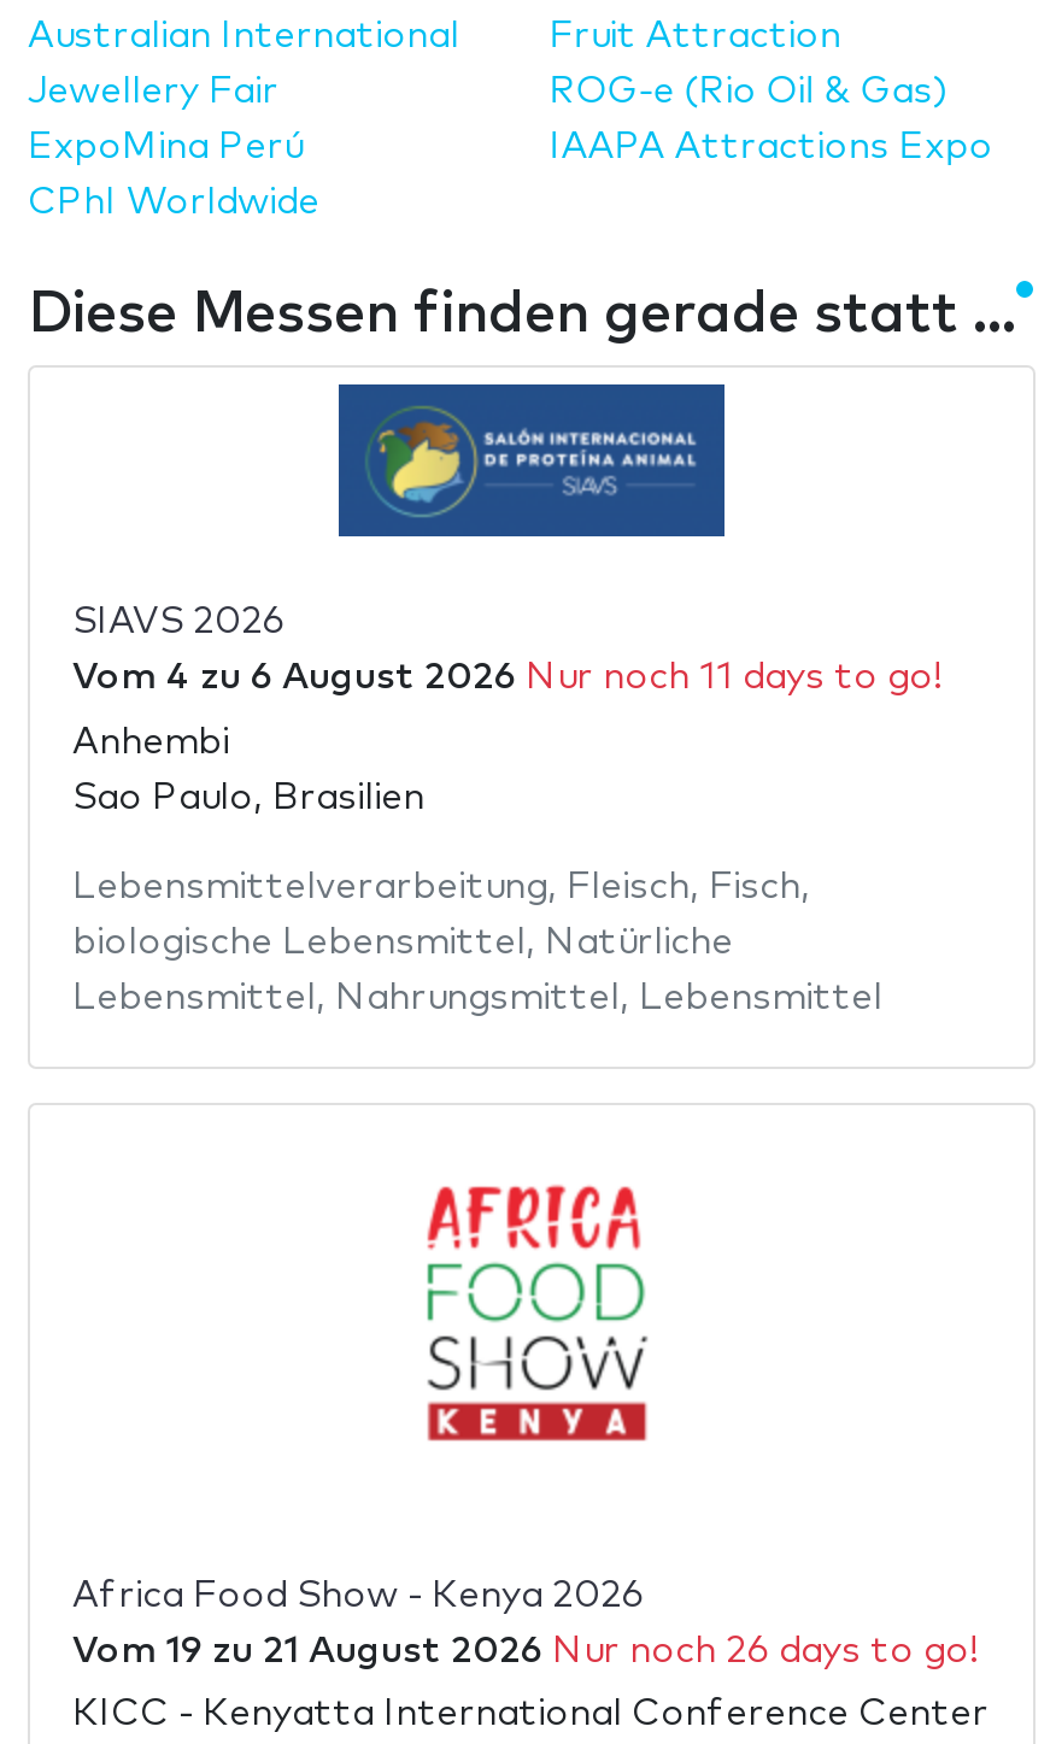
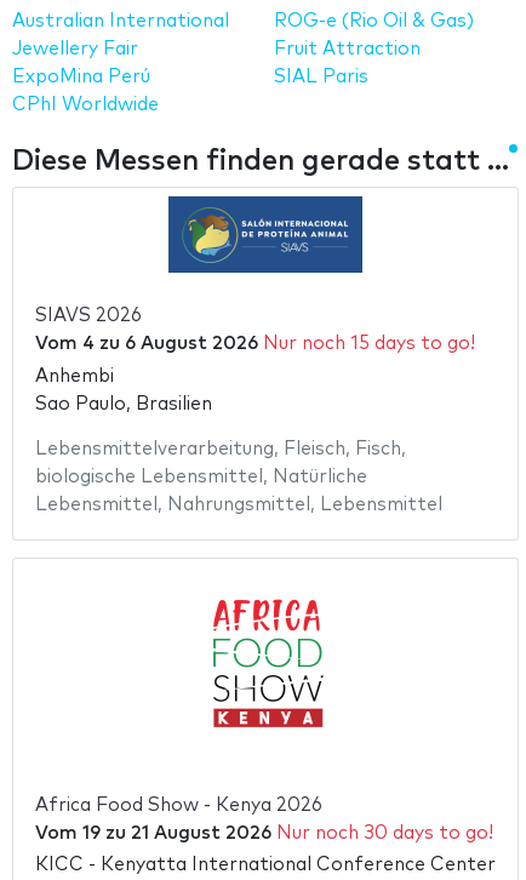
moved down: Fruit Attraction

moved up: ROG-e (Rio Oil & Gas)

- IAAPA Attractions Expo
+ SIAL Paris

- Vom 4 zu 6 August 2026 Nur noch 11 days to go!
+ Vom 4 zu 6 August 2026 Nur noch 15 days to go!

- Vom 19 zu 21 August 2026 Nur noch 26 days to go!
+ Vom 19 zu 21 August 2026 Nur noch 30 days to go!
